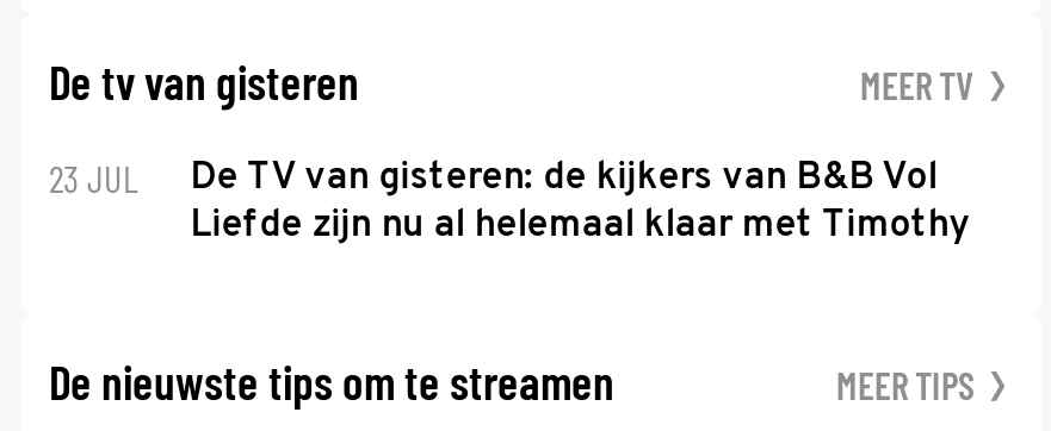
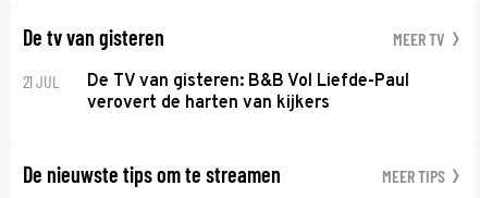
- 23 JUL
- De TV van gisteren: de kijkers van B&B Vol
- Liefde zijn nu al helemaal klaar met Timothy
+ 21 JUL
+ De TV van gisteren: B&B Vol Liefde-Paul
+ verovert de harten van kijkers
